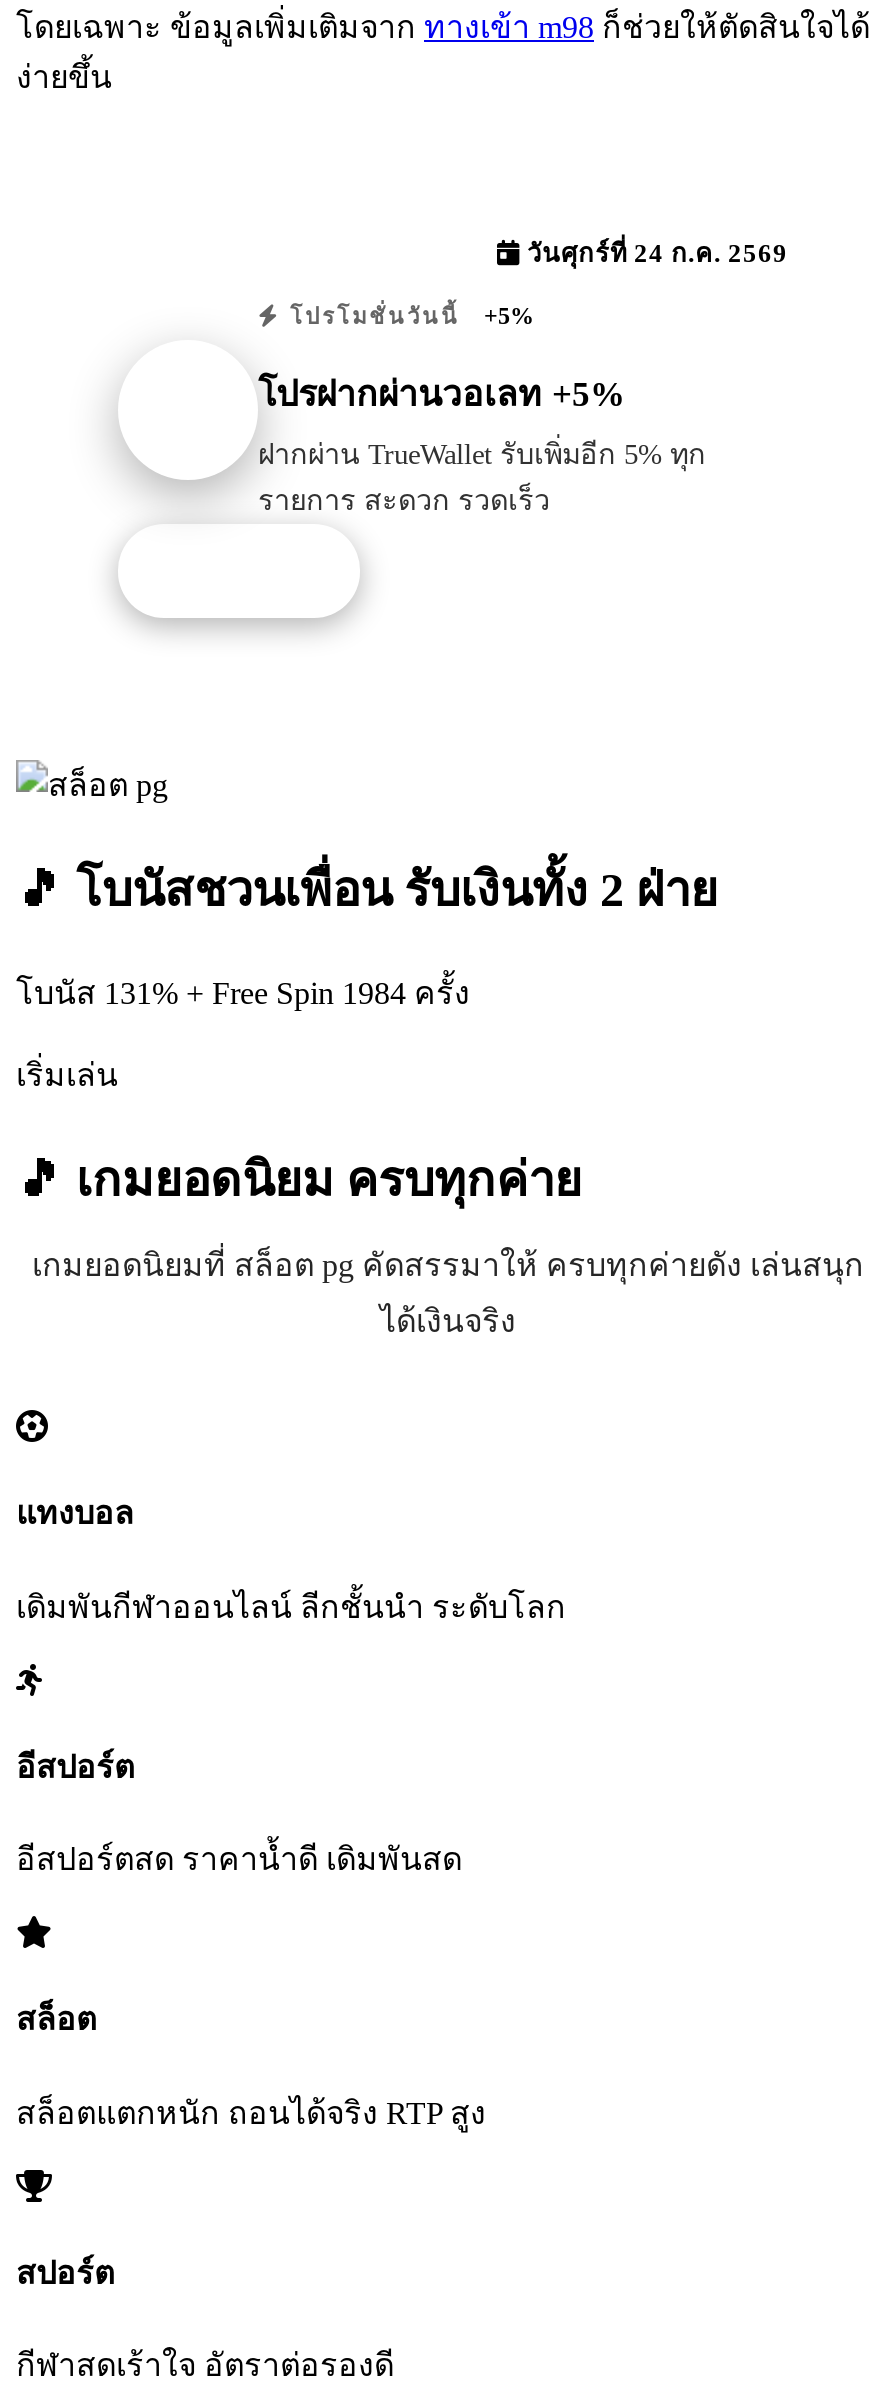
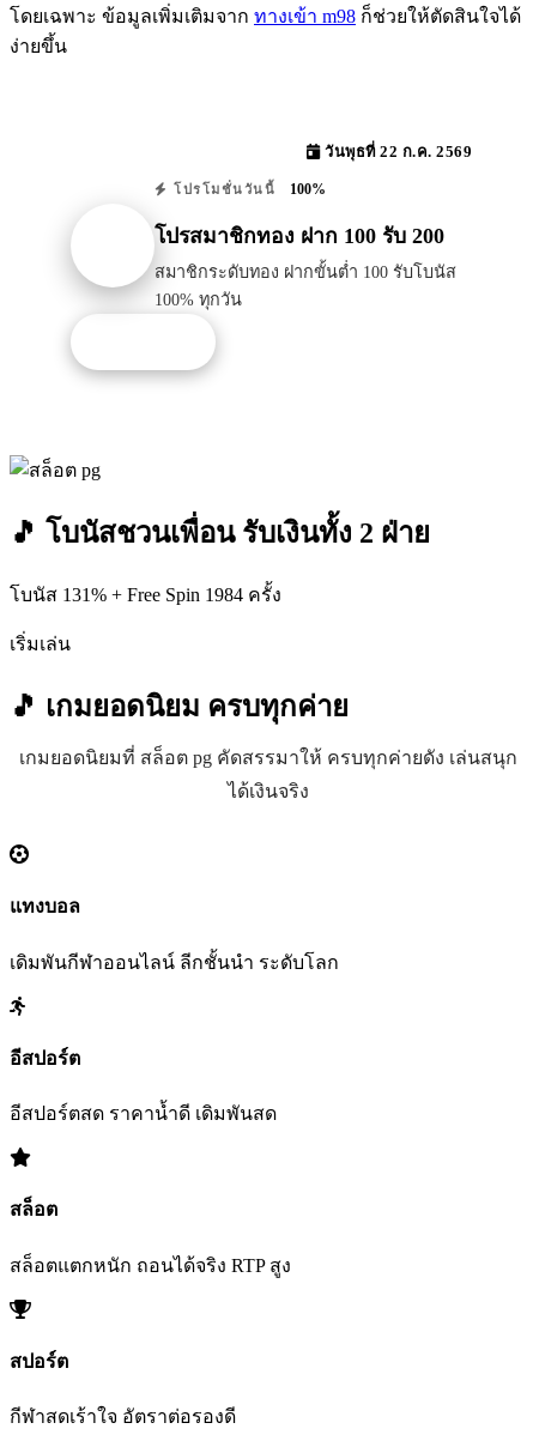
- วันศุกร์ที่ 24 ก.ค. 2569
+ วันพุธที่ 22 ก.ค. 2569

- โปรโมชั่นวันนี้ +5%
+ โปรโมชั่นวันนี้ 100%

- โปรฝากผ่านวอเลท +5%
+ โปรสมาชิกทอง ฝาก 100 รับ 200

- ฝากผ่าน TrueWallet รับเพิ่มอีก 5% ทุก
- รายการ สะดวก รวดเร็ว
+ สมาชิกระดับทอง ฝากขั้นต่ำ 100 รับโบนัส
+ 100% ทุกวัน
